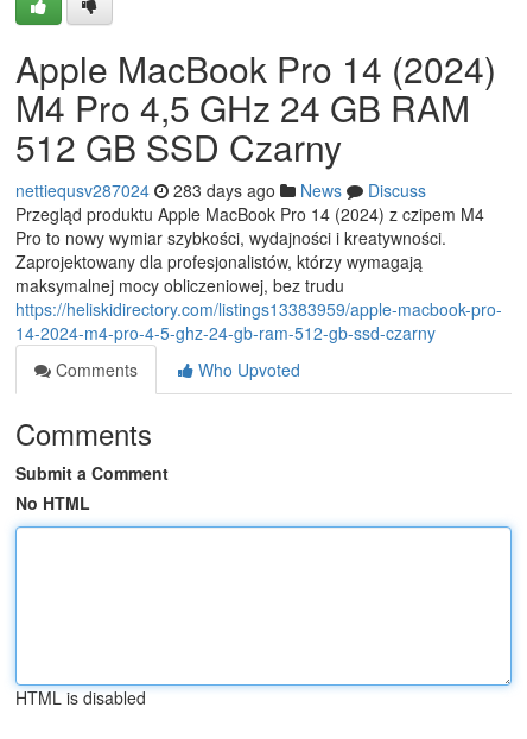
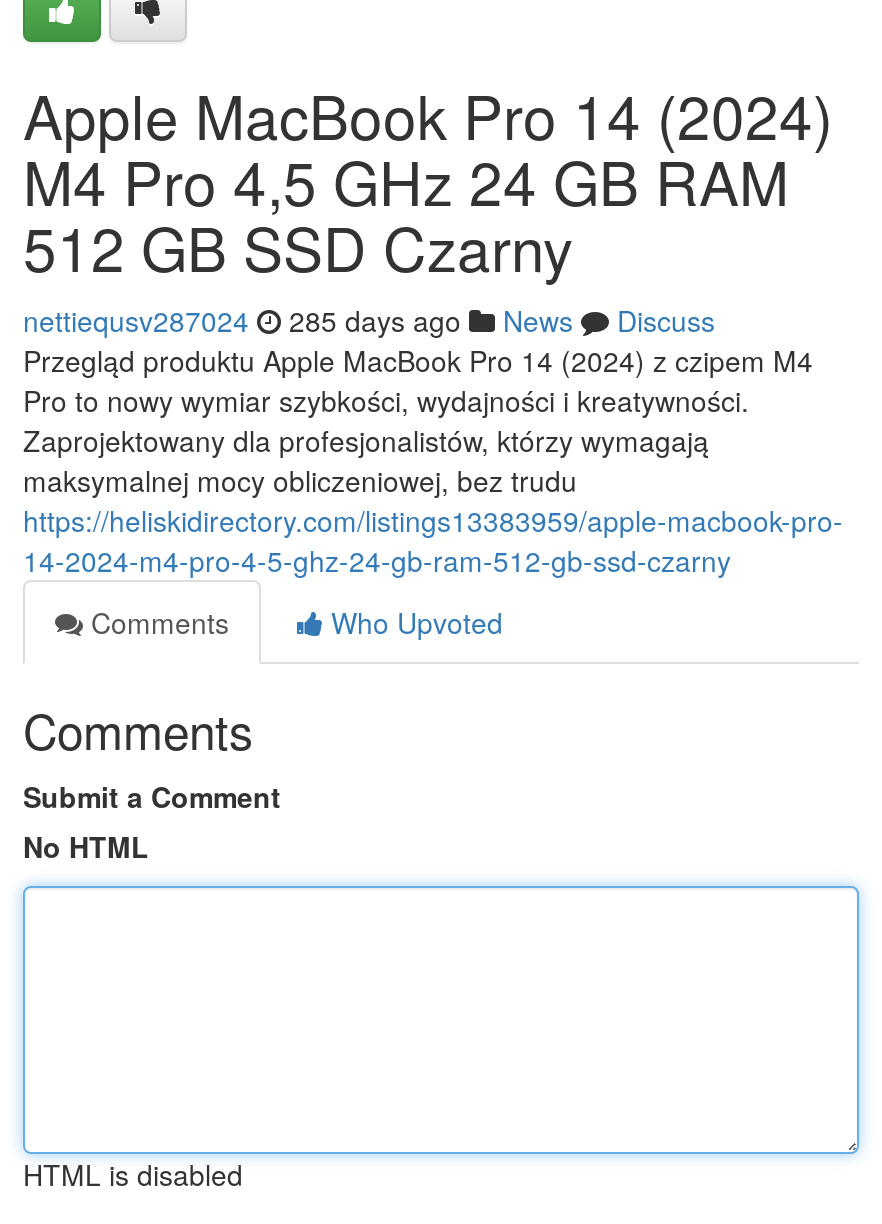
- nettiequsv287024 283 days ago News Discuss
+ nettiequsv287024 285 days ago News Discuss
